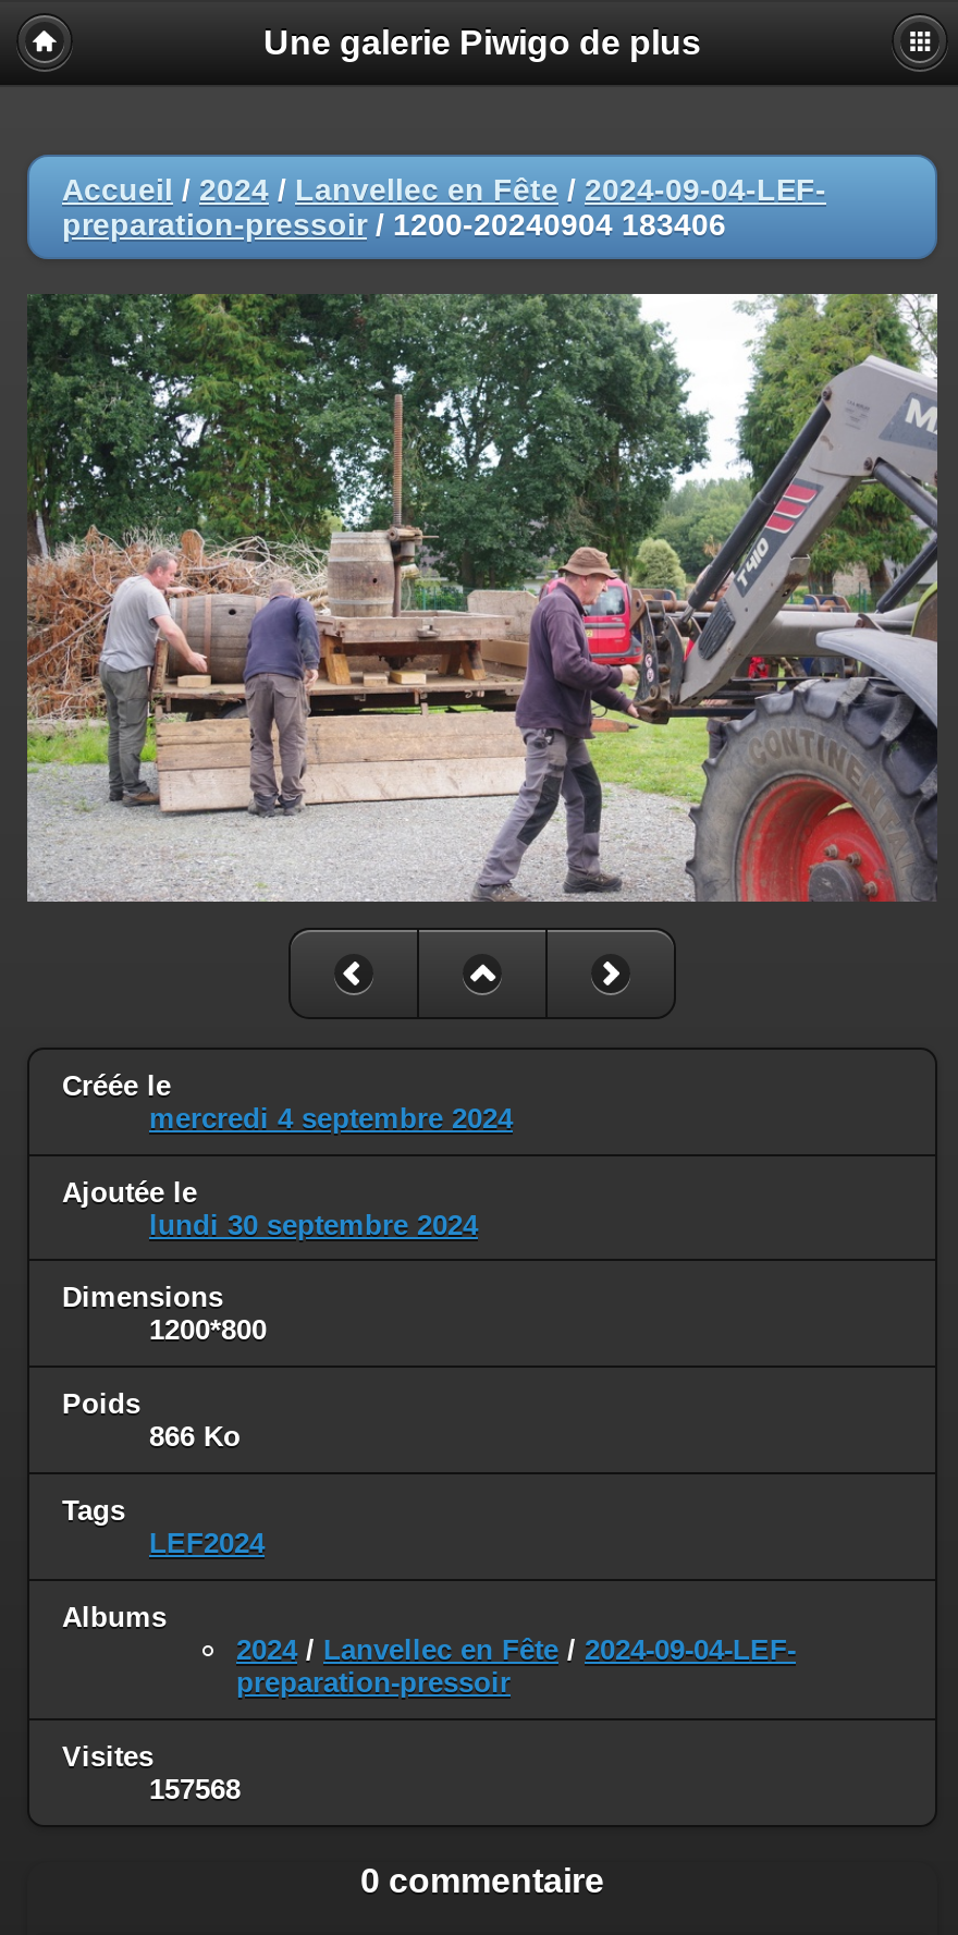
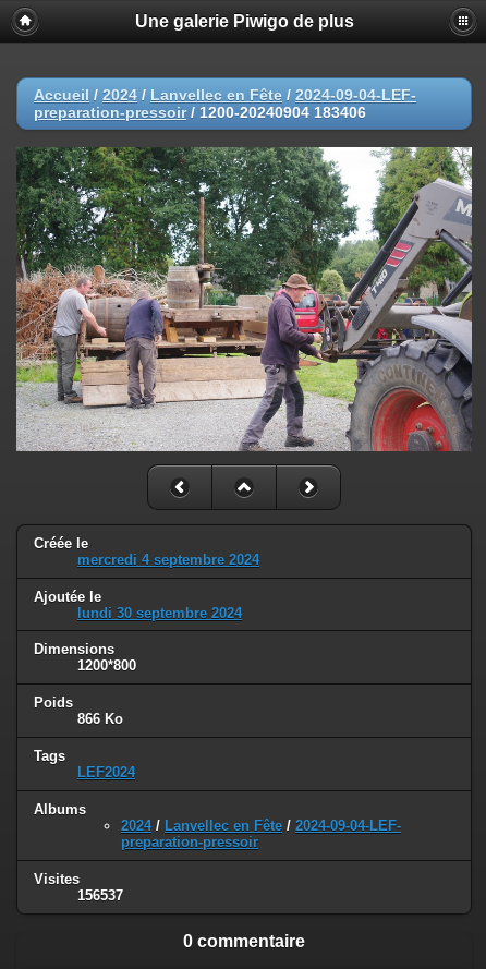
- 157568
+ 156537
